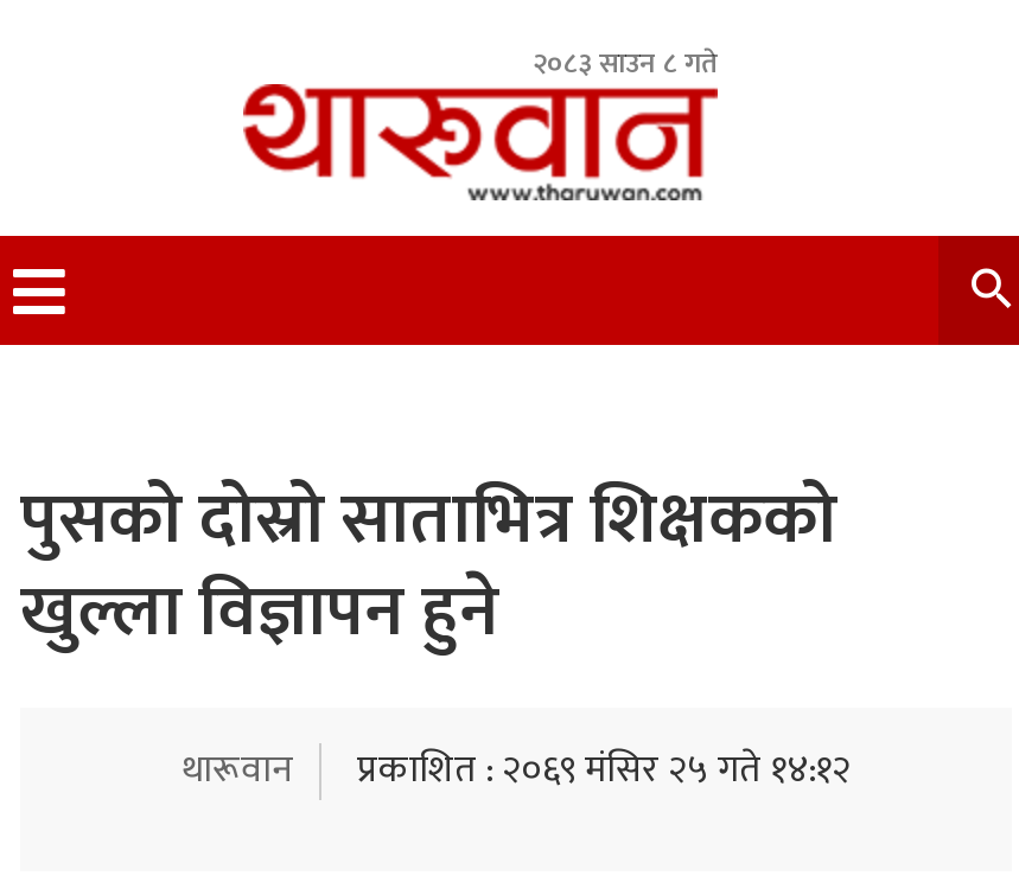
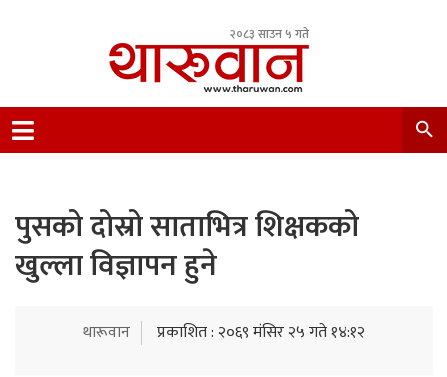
- २०८३ साउन ८ गते
+ २०८३ साउन ५ गते
